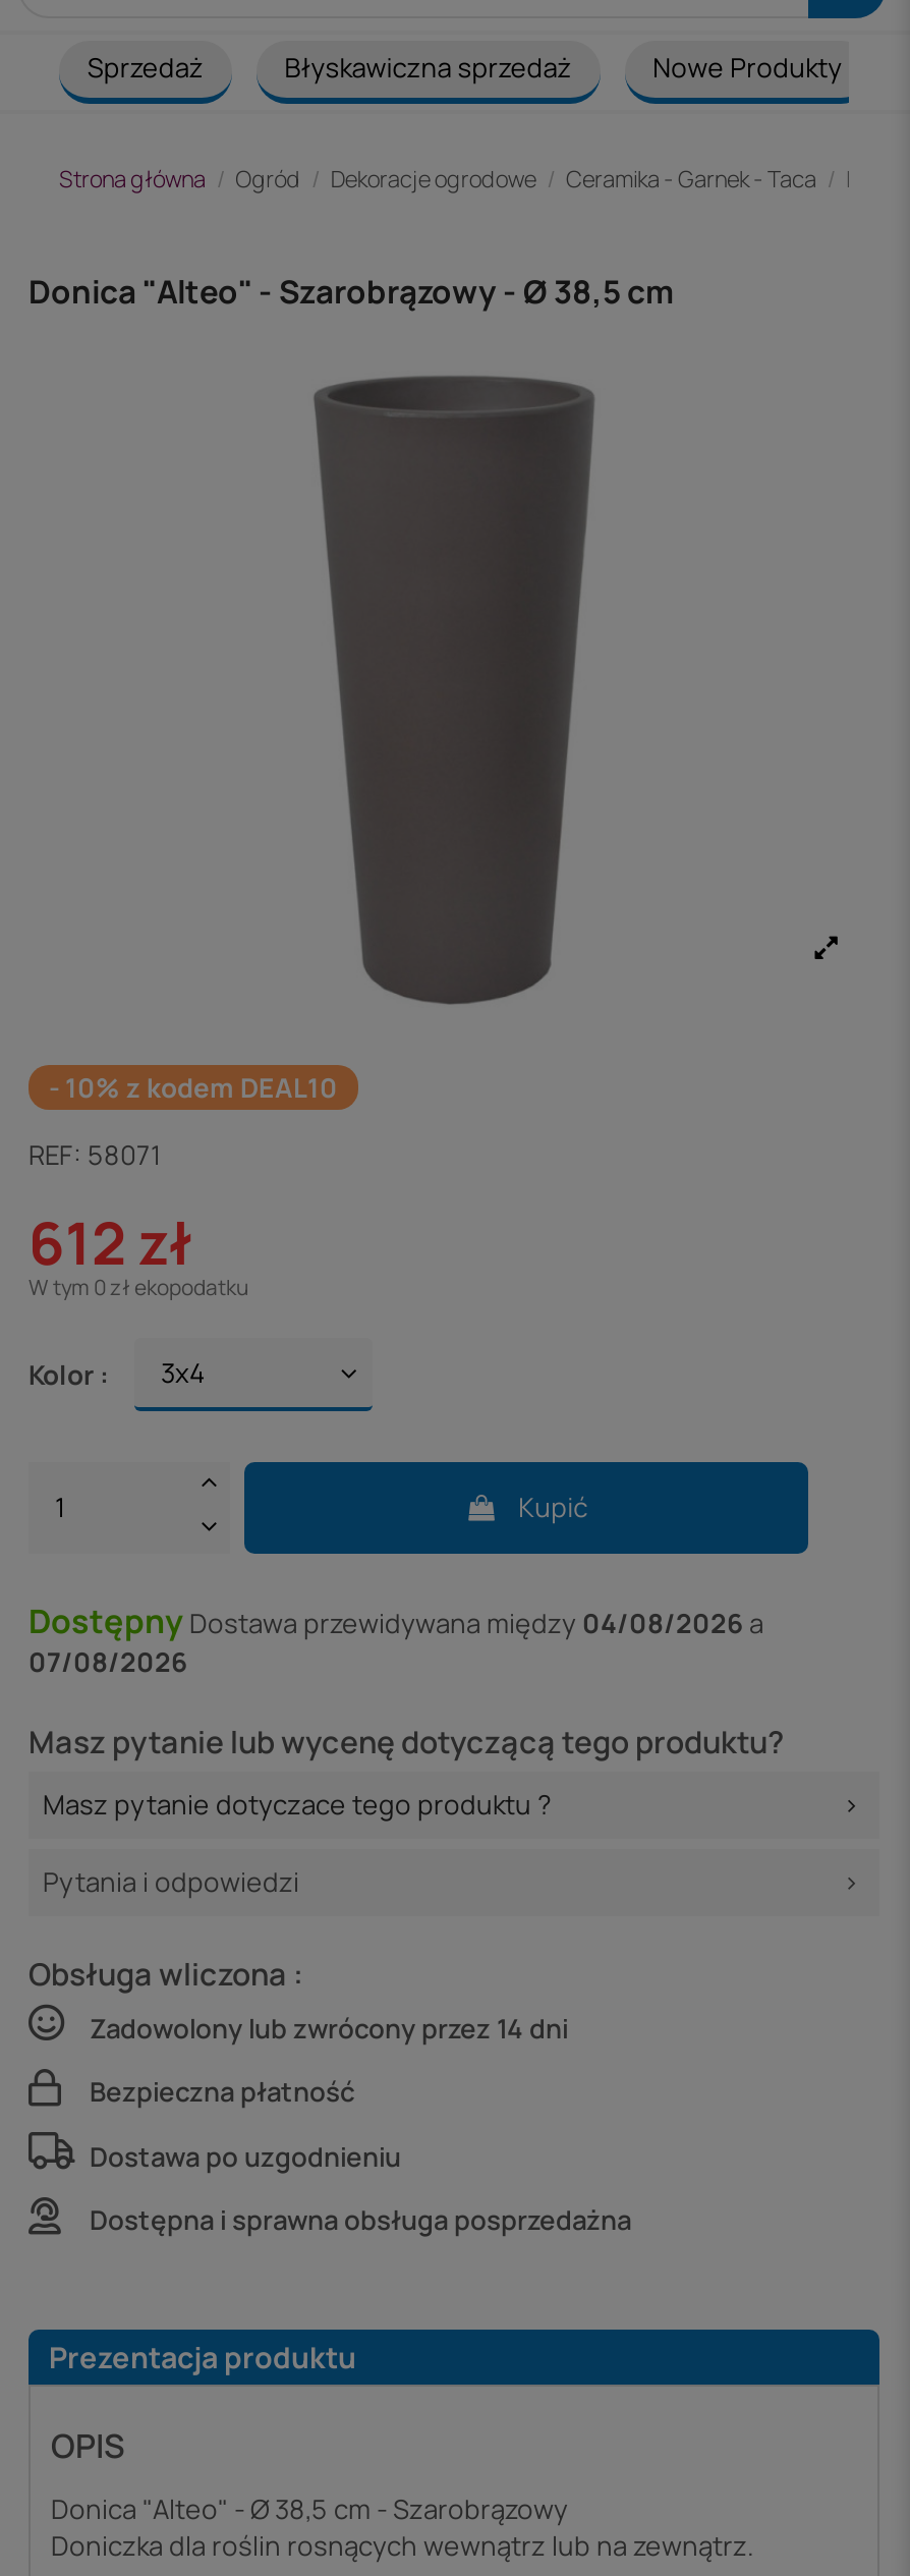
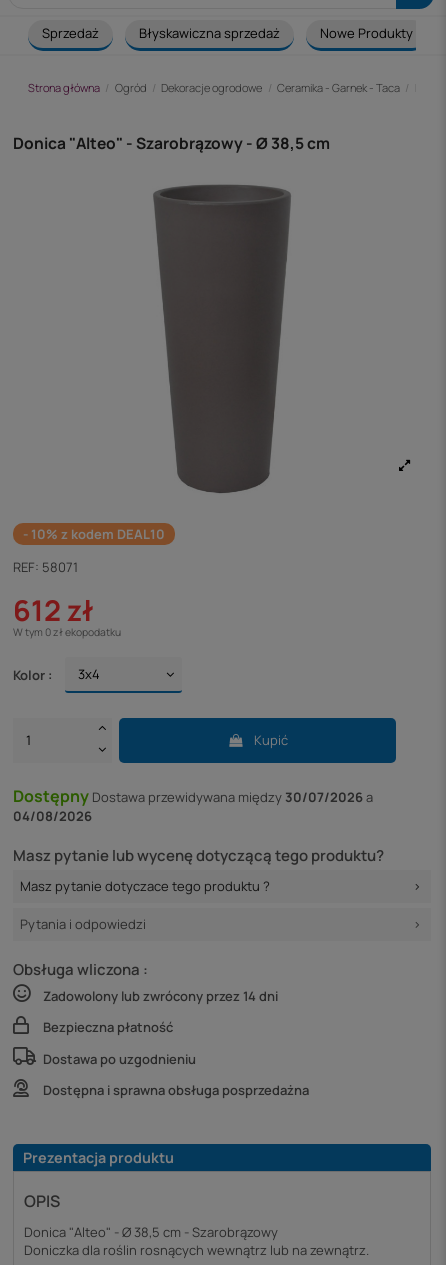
- Dostępny Dostawa przewidywana między 04/08/2026 a
+ Dostępny Dostawa przewidywana między 30/07/2026 a

- 07/08/2026
+ 04/08/2026
